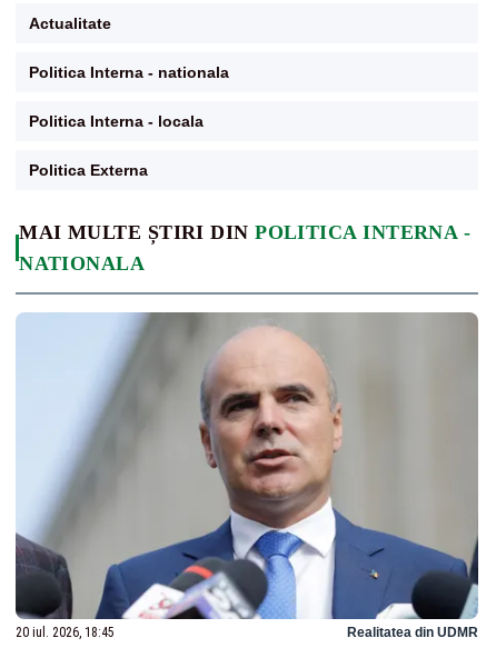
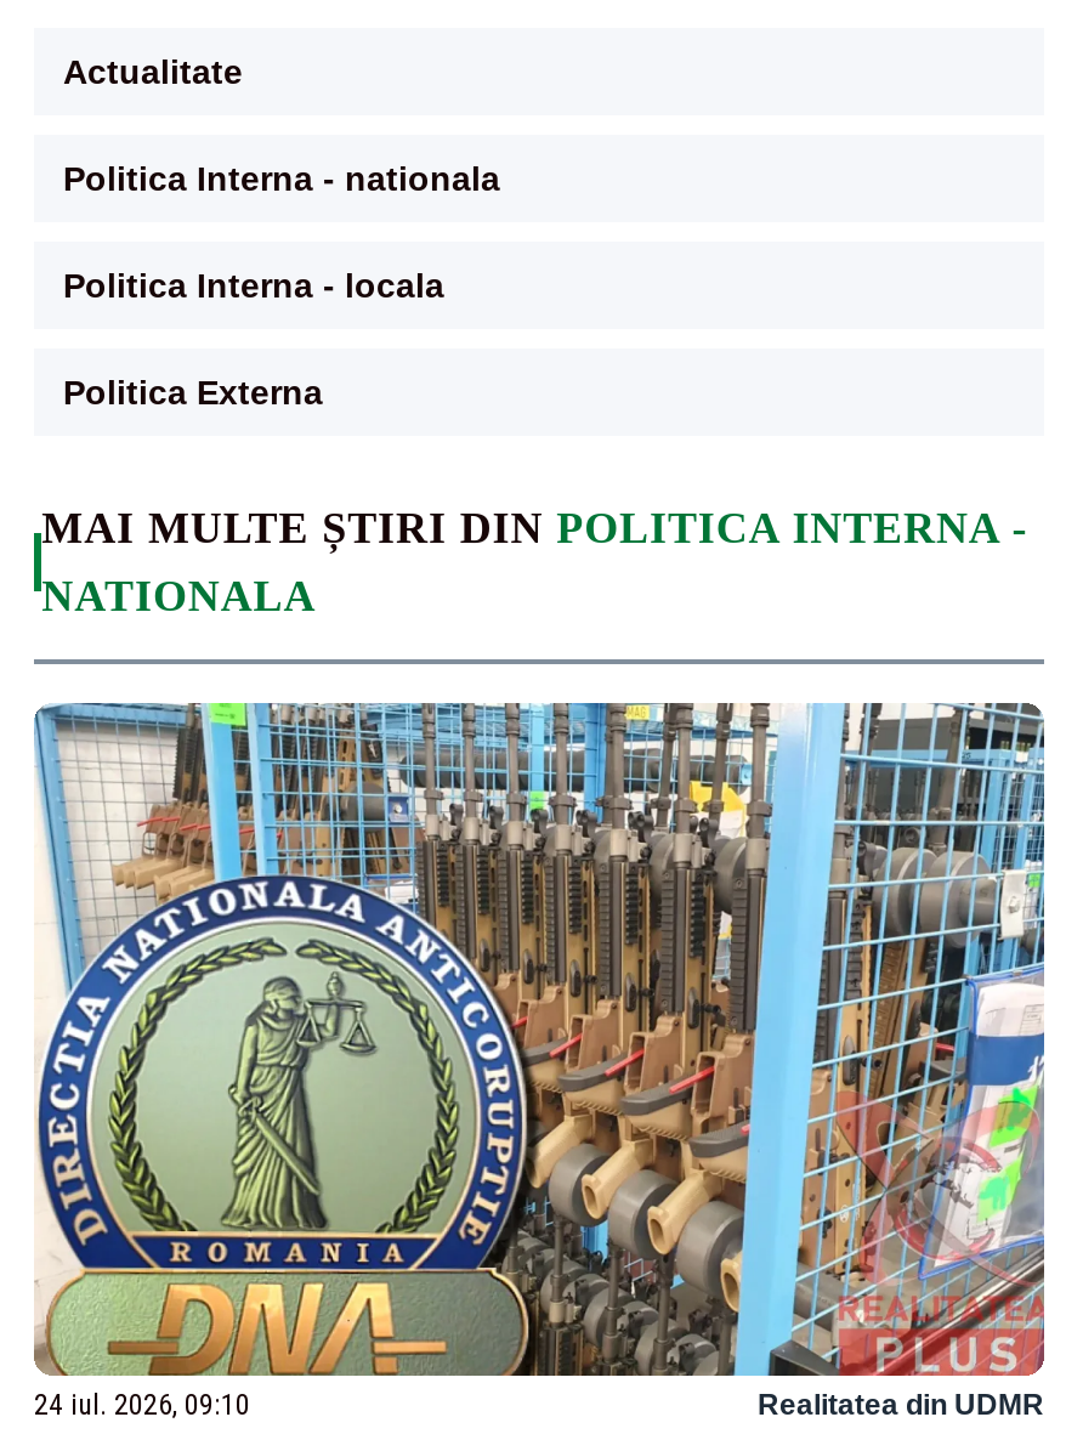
- [image]
- 20 iul. 2026, 18:45
+ [image]
+ 24 iul. 2026, 09:10
